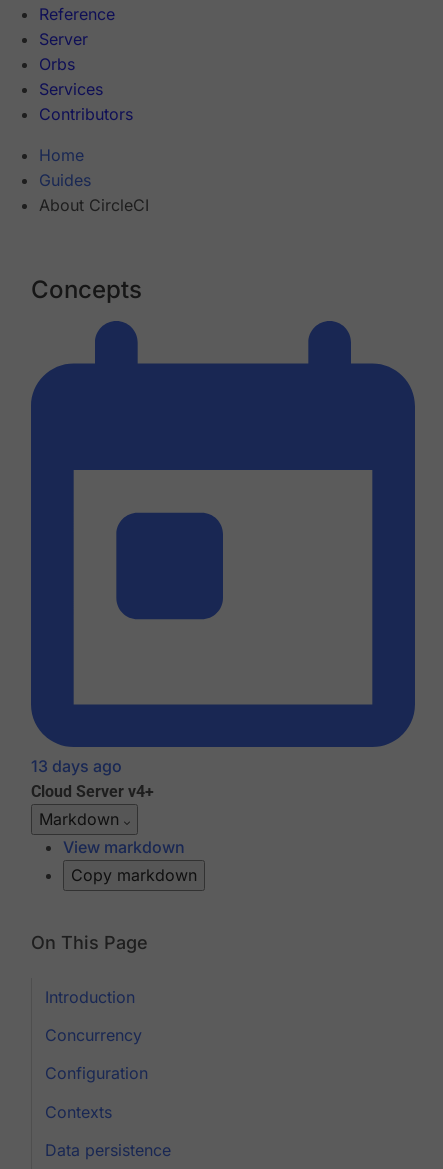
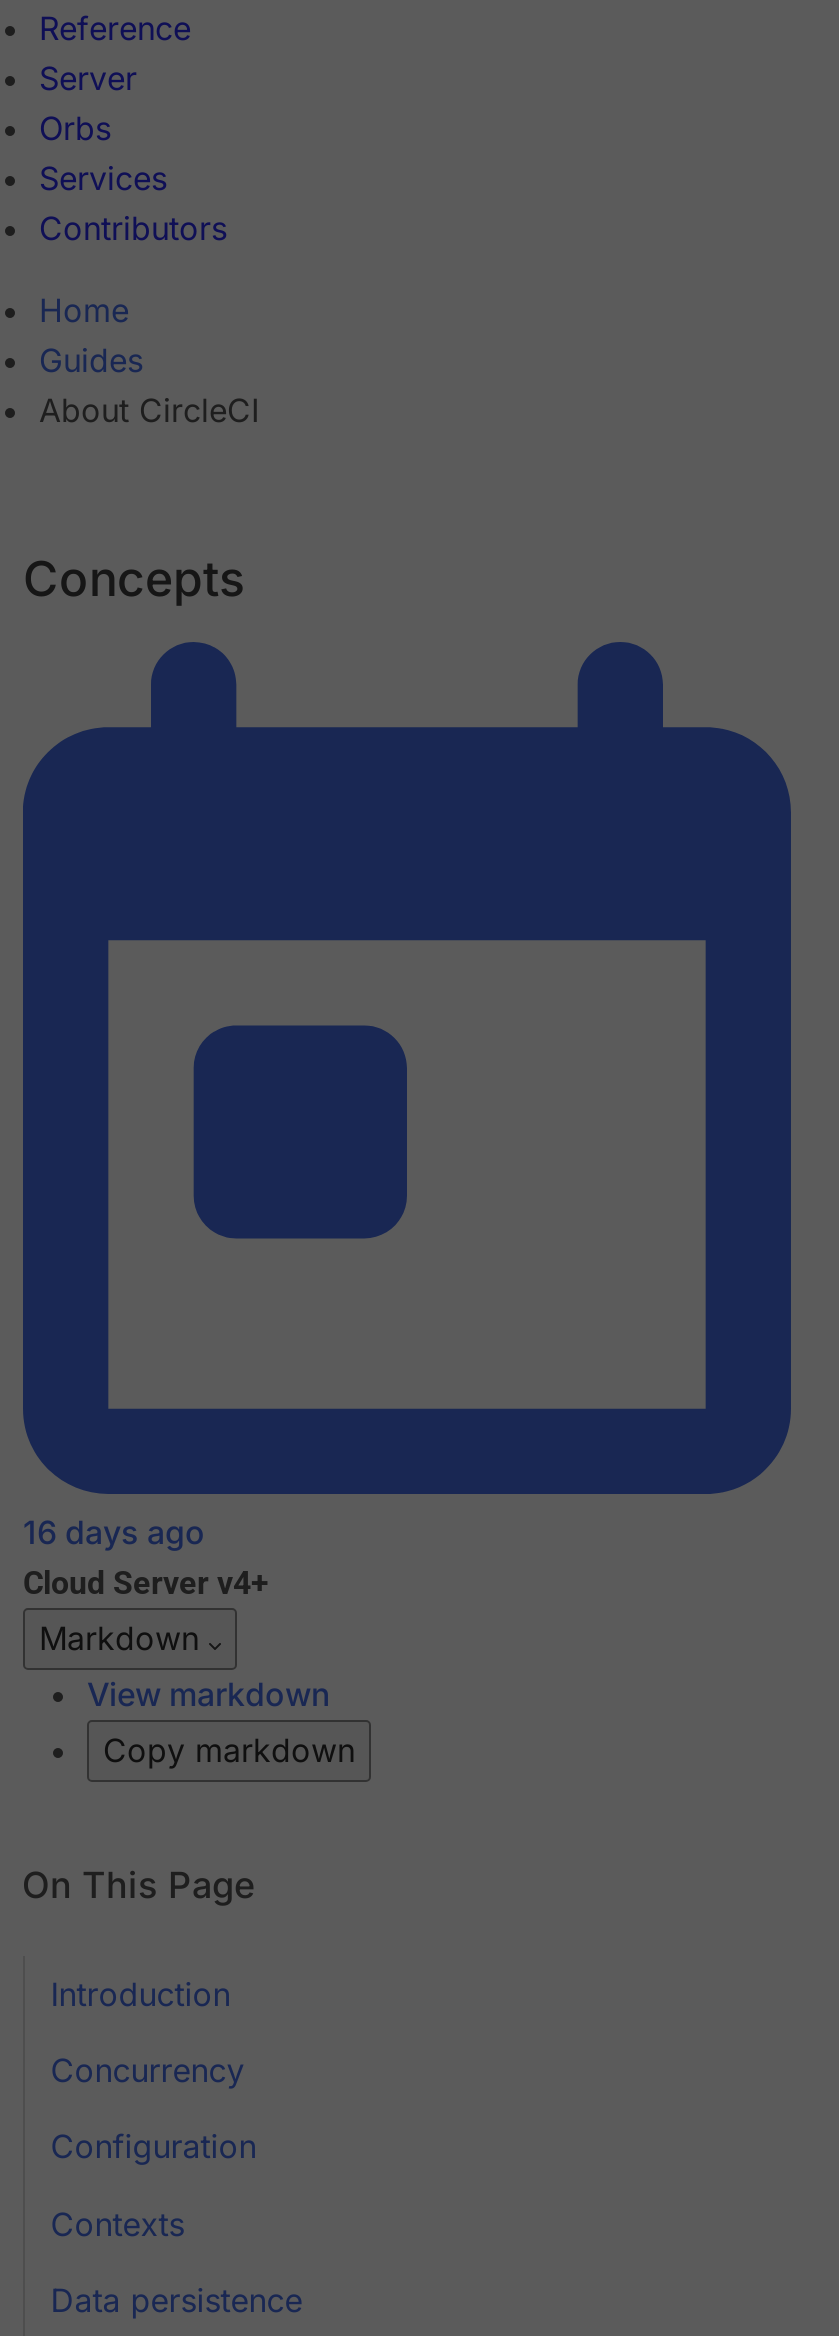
- 13 days ago
+ 16 days ago
